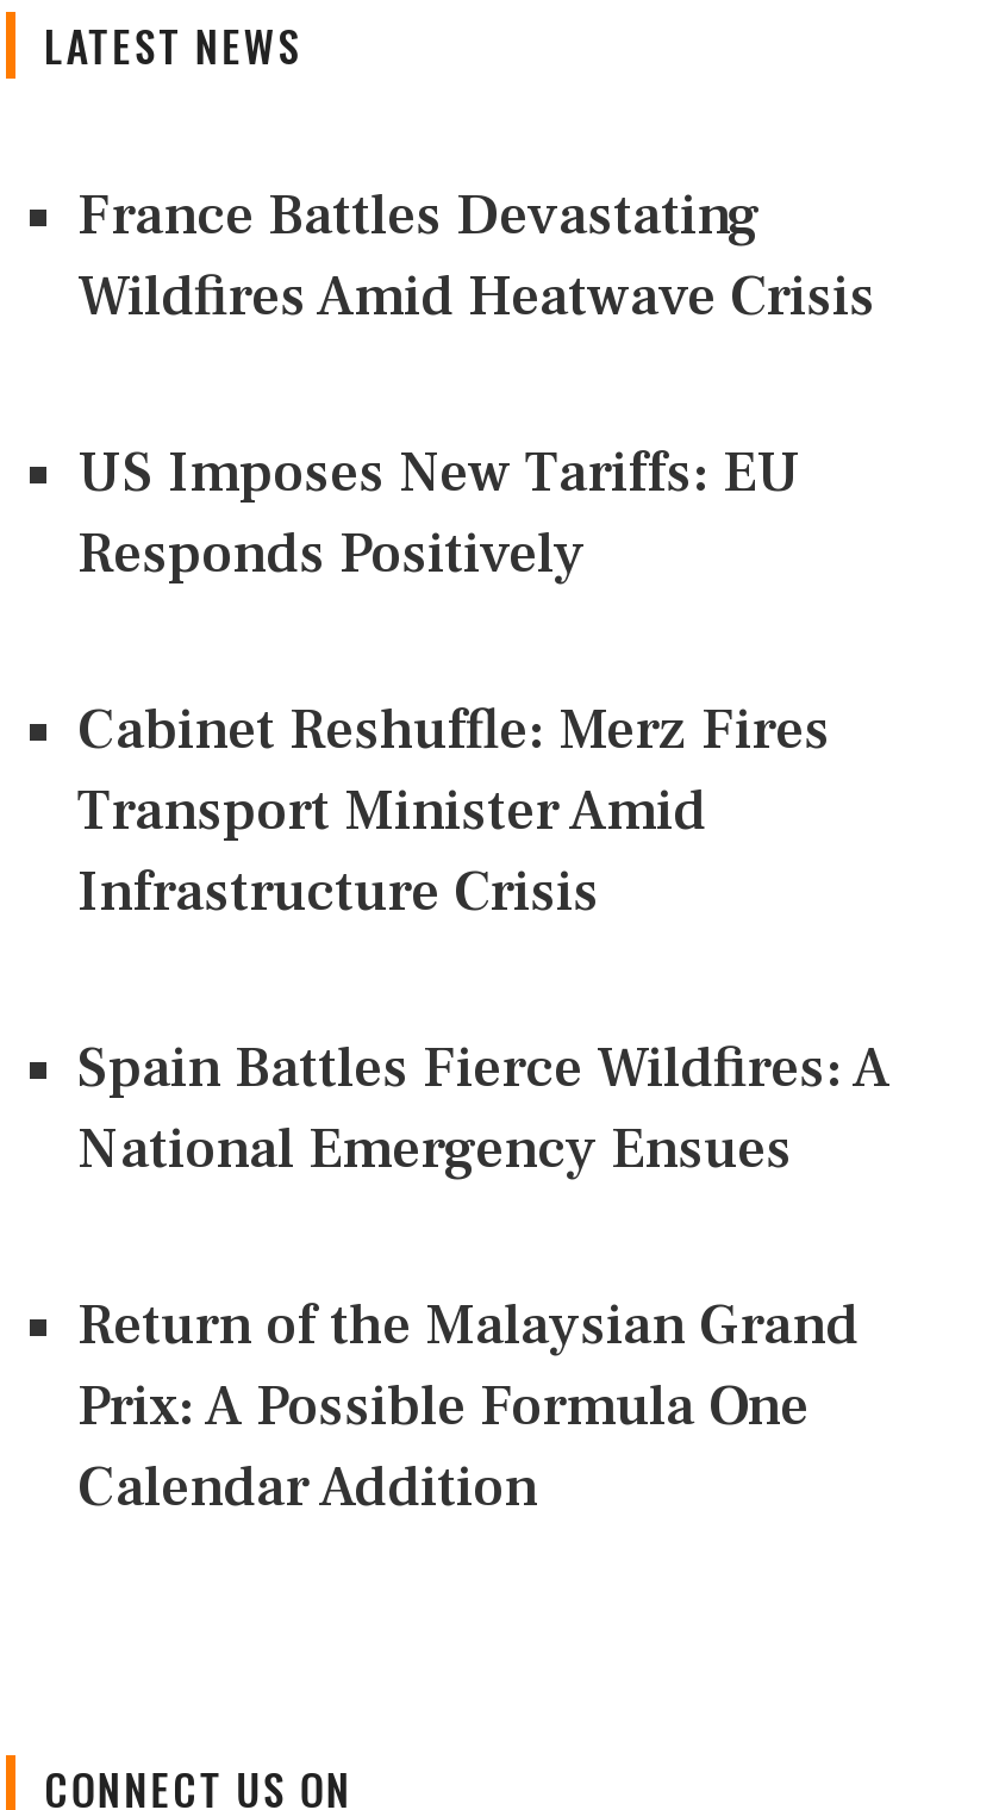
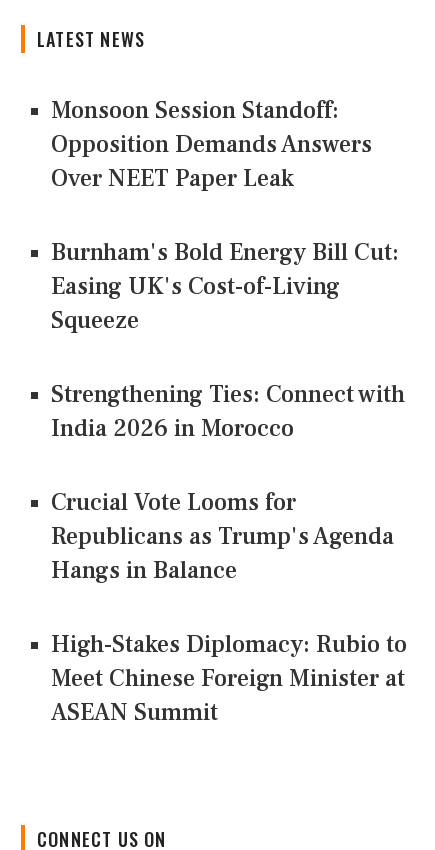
- France Battles Devastating
- Wildfires Amid Heatwave Crisis
+ Monsoon Session Standoff:
+ Opposition Demands Answers
+ Over NEET Paper Leak

- US Imposes New Tariffs: EU
- Responds Positively
+ Burnham's Bold Energy Bill Cut:
+ Easing UK's Cost-of-Living
+ Squeeze

- Cabinet Reshuffle: Merz Fires
- Transport Minister Amid
- Infrastructure Crisis
+ Strengthening Ties: Connect with
+ India 2026 in Morocco

- Spain Battles Fierce Wildfires: A
- National Emergency Ensues
+ Crucial Vote Looms for
+ Republicans as Trump's Agenda
+ Hangs in Balance

- Return of the Malaysian Grand
- Prix: A Possible Formula One
- Calendar Addition
+ High-Stakes Diplomacy: Rubio to
+ Meet Chinese Foreign Minister at
+ ASEAN Summit
